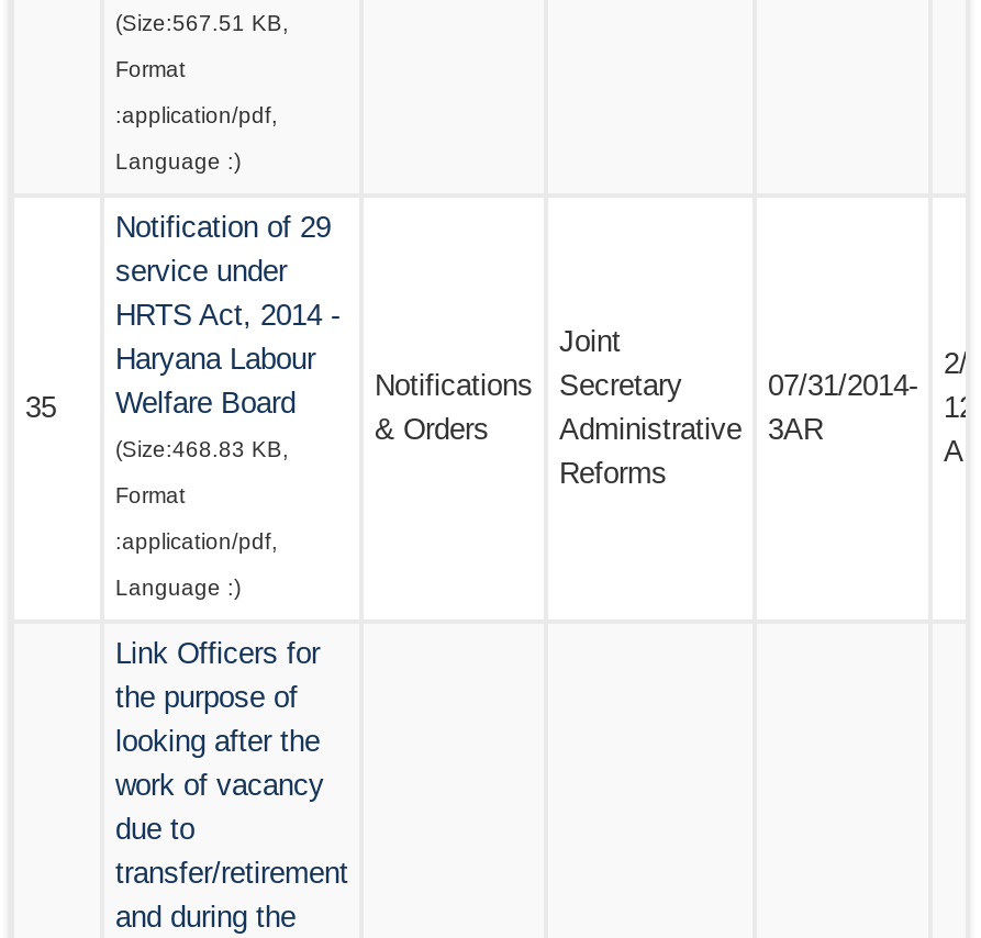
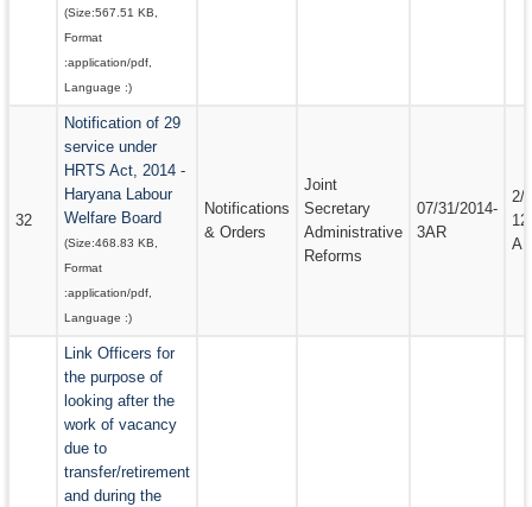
- 35 Welfare Board
+ 32 Welfare Board
